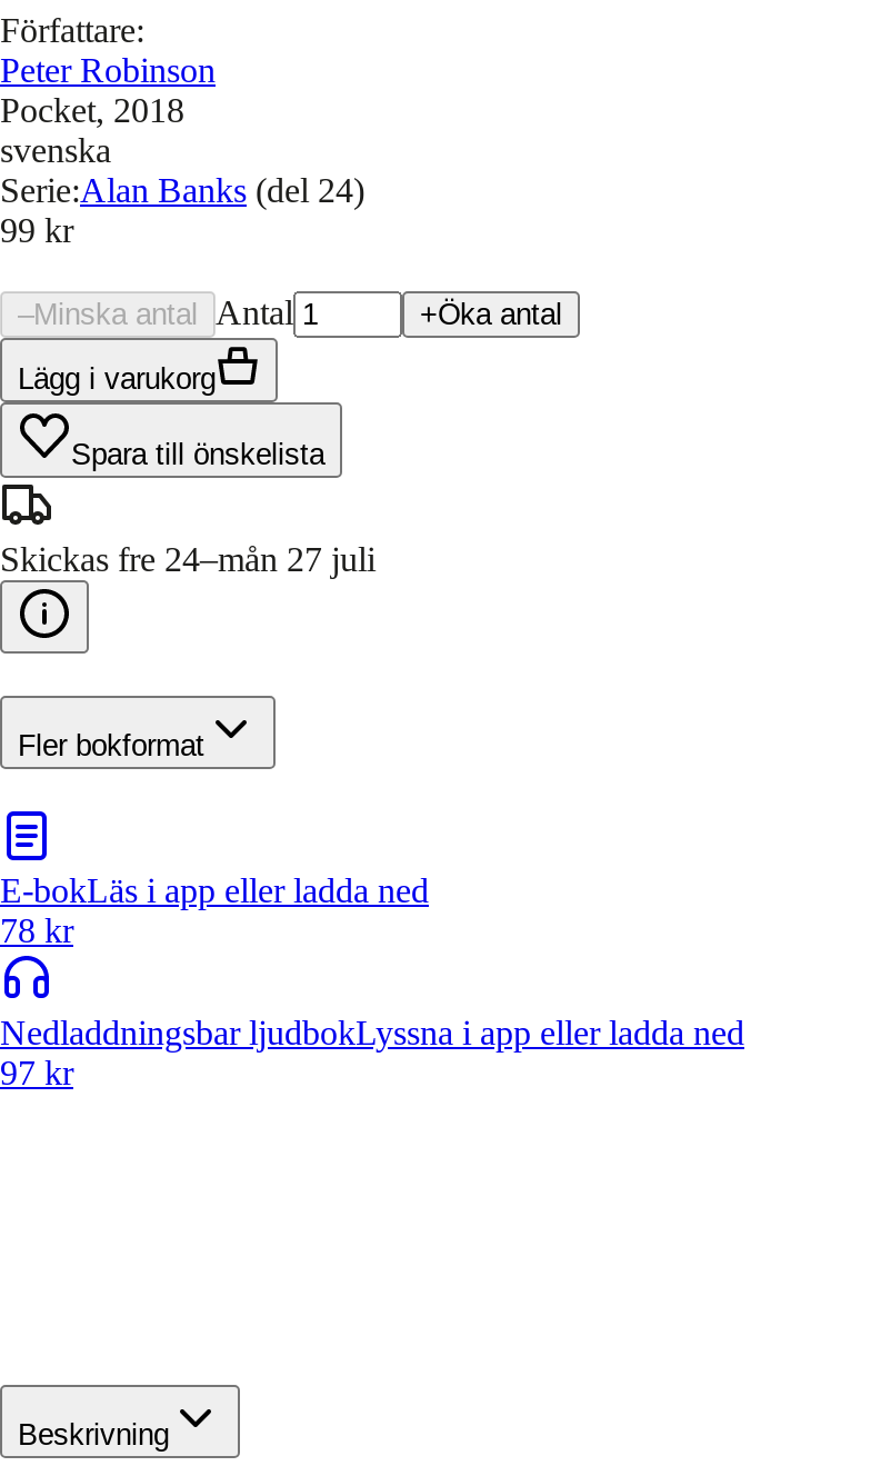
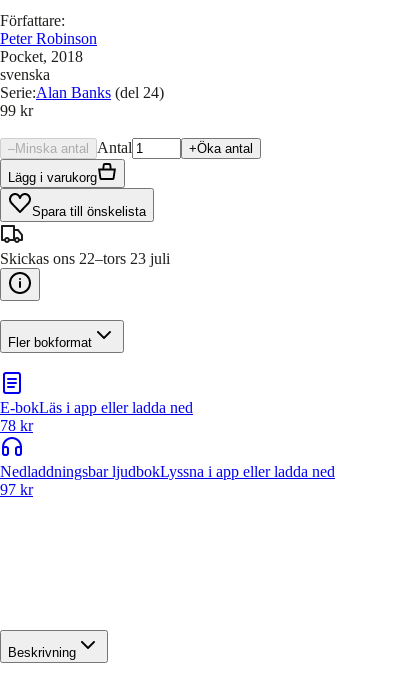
- Skickas fre 24–mån 27 juli
+ Skickas ons 22–tors 23 juli
